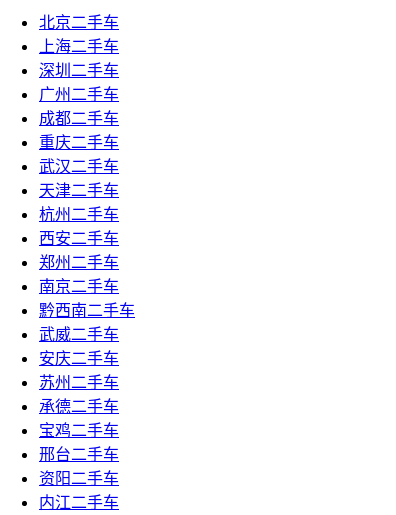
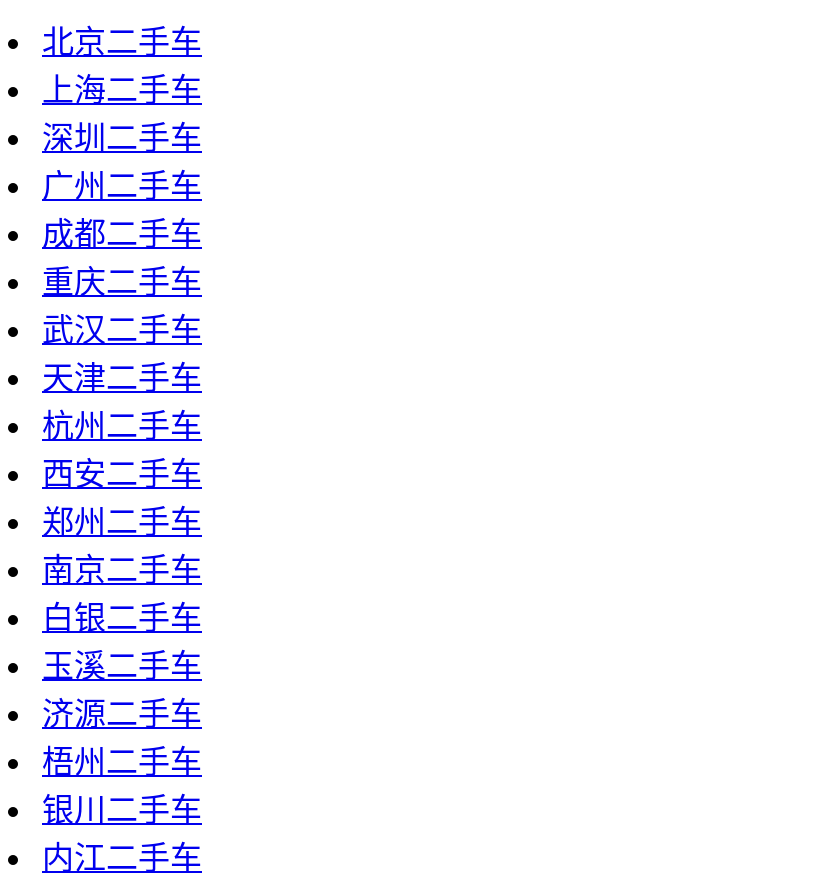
- 黔西南二手车
- 武威二手车
- 安庆二手车
- 苏州二手车
- 承德二手车
- 宝鸡二手车
- 邢台二手车
- 资阳二手车
+ 白银二手车
+ 玉溪二手车
+ 济源二手车
+ 梧州二手车
+ 银川二手车
